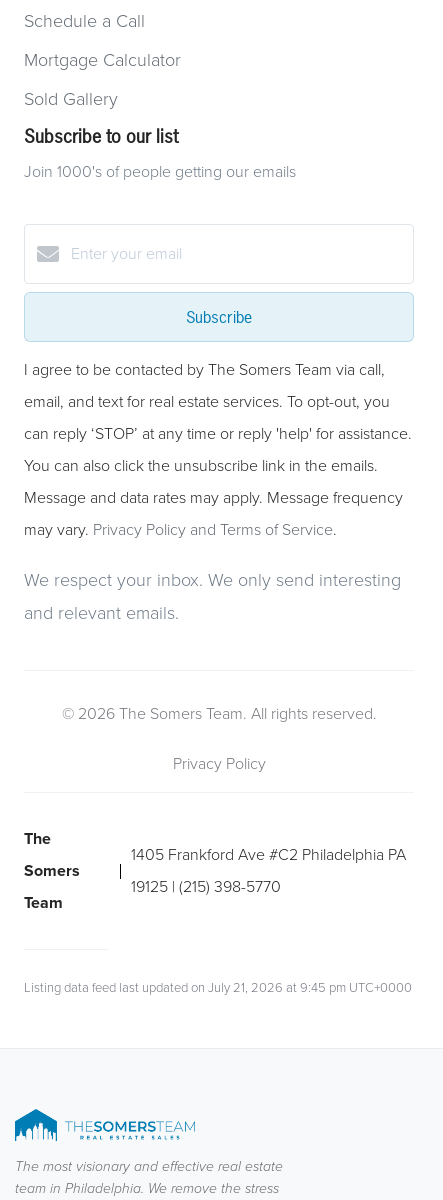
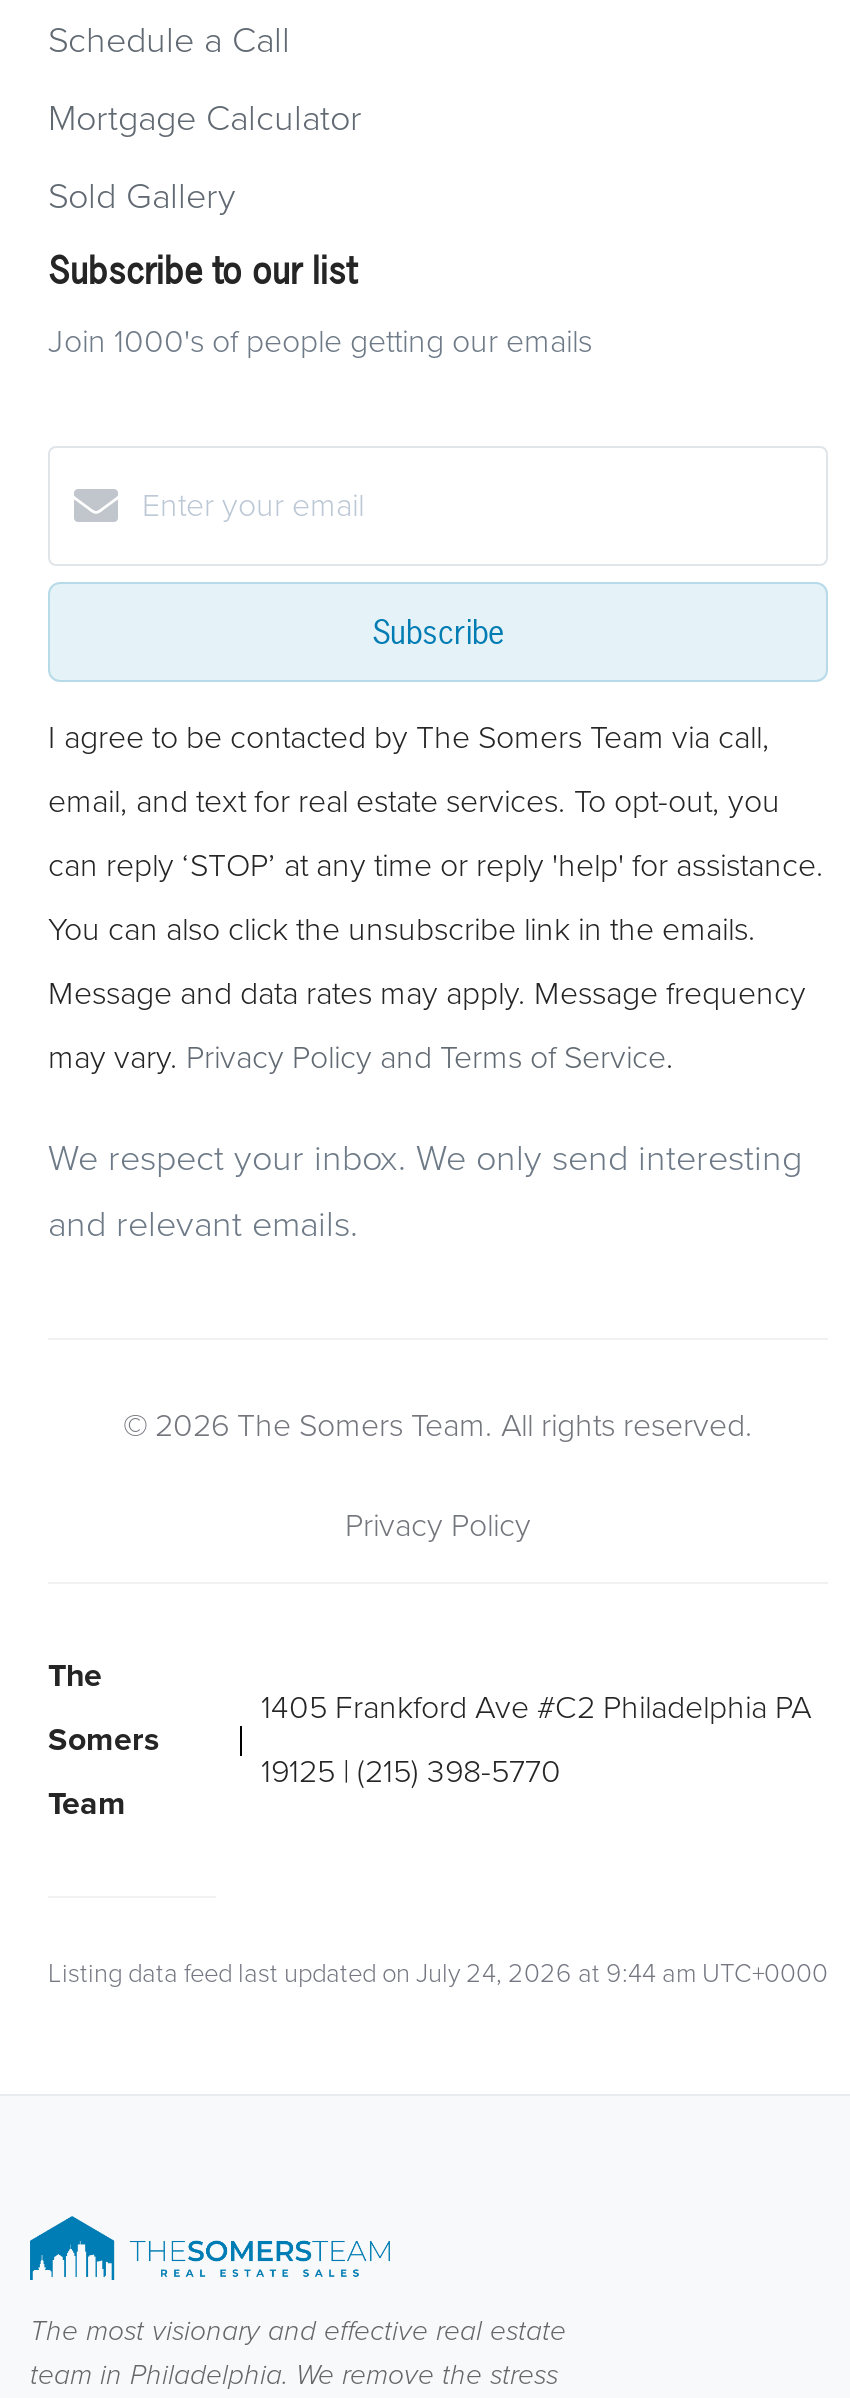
- Listing data feed last updated on July 21, 2026 at 9:45 pm UTC+0000
+ Listing data feed last updated on July 24, 2026 at 9:44 am UTC+0000
